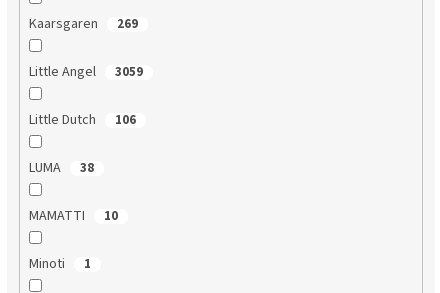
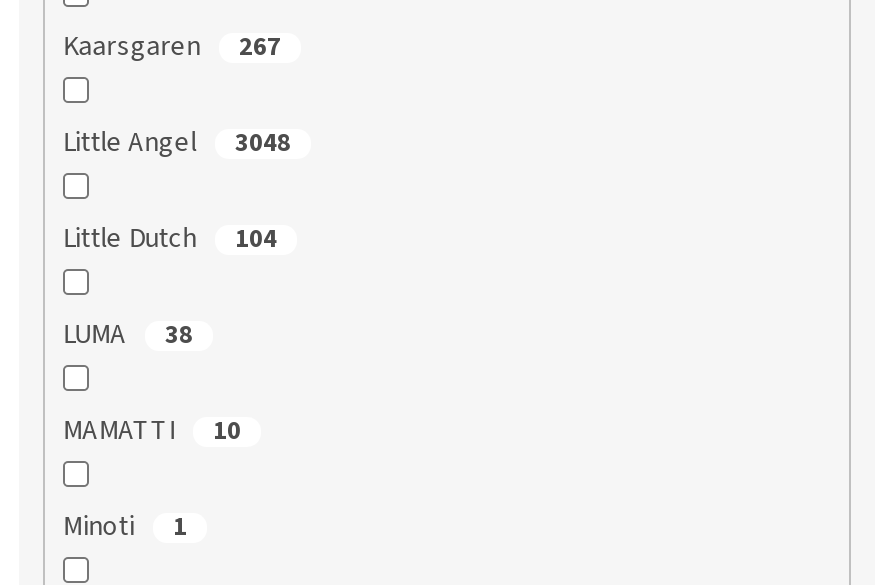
- Kaarsgaren 269
+ Kaarsgaren 267

- Little Angel 3059
+ Little Angel 3048

- Little Dutch 106
+ Little Dutch 104
